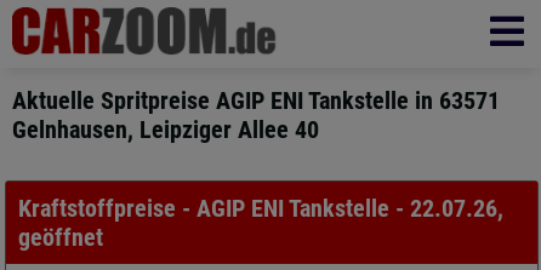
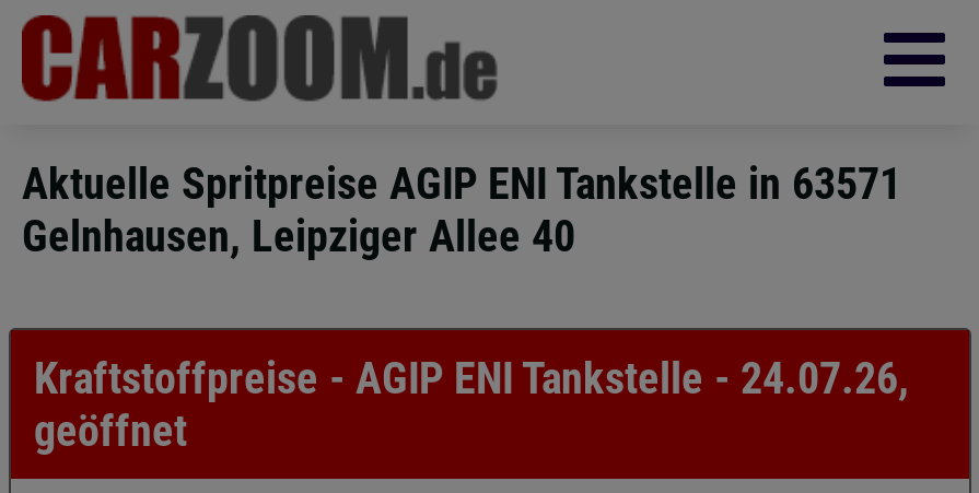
- Kraftstoffpreise - AGIP ENI Tankstelle - 22.07.26,
+ Kraftstoffpreise - AGIP ENI Tankstelle - 24.07.26,
